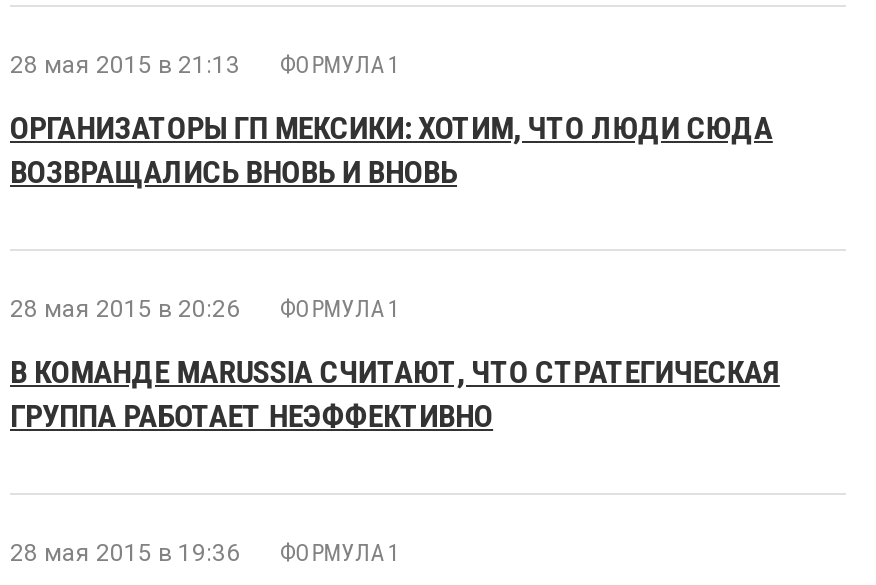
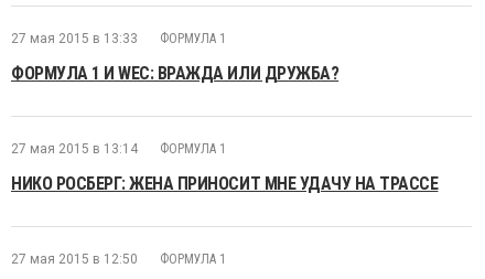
- 28 мая 2015 в 21:13 ФОРМУЛА 1
+ 27 мая 2015 в 13:33 ФОРМУЛА 1

- ОРГАНИЗАТОРЫ ГП МЕКСИКИ: ХОТИМ, ЧТО ЛЮДИ СЮДА
- ВОЗВРАЩАЛИСЬ ВНОВЬ И ВНОВЬ
+ ФОРМУЛА 1 И WEC: ВРАЖДА ИЛИ ДРУЖБА?

- 28 мая 2015 в 20:26 ФОРМУЛА 1
+ 27 мая 2015 в 13:14 ФОРМУЛА 1

- В КОМАНДЕ MARUSSIA СЧИТАЮТ, ЧТО СТРАТЕГИЧЕСКАЯ
- ГРУППА РАБОТАЕТ НЕЭФФЕКТИВНО
+ НИКО РОСБЕРГ: ЖЕНА ПРИНОСИТ МНЕ УДАЧУ НА ТРАССЕ

- 28 мая 2015 в 19:36 ФОРМУЛА 1
+ 27 мая 2015 в 12:50 ФОРМУЛА 1
